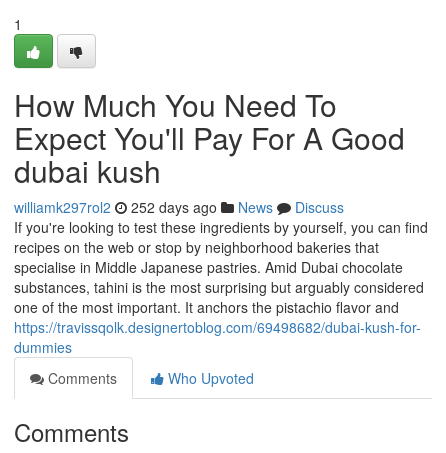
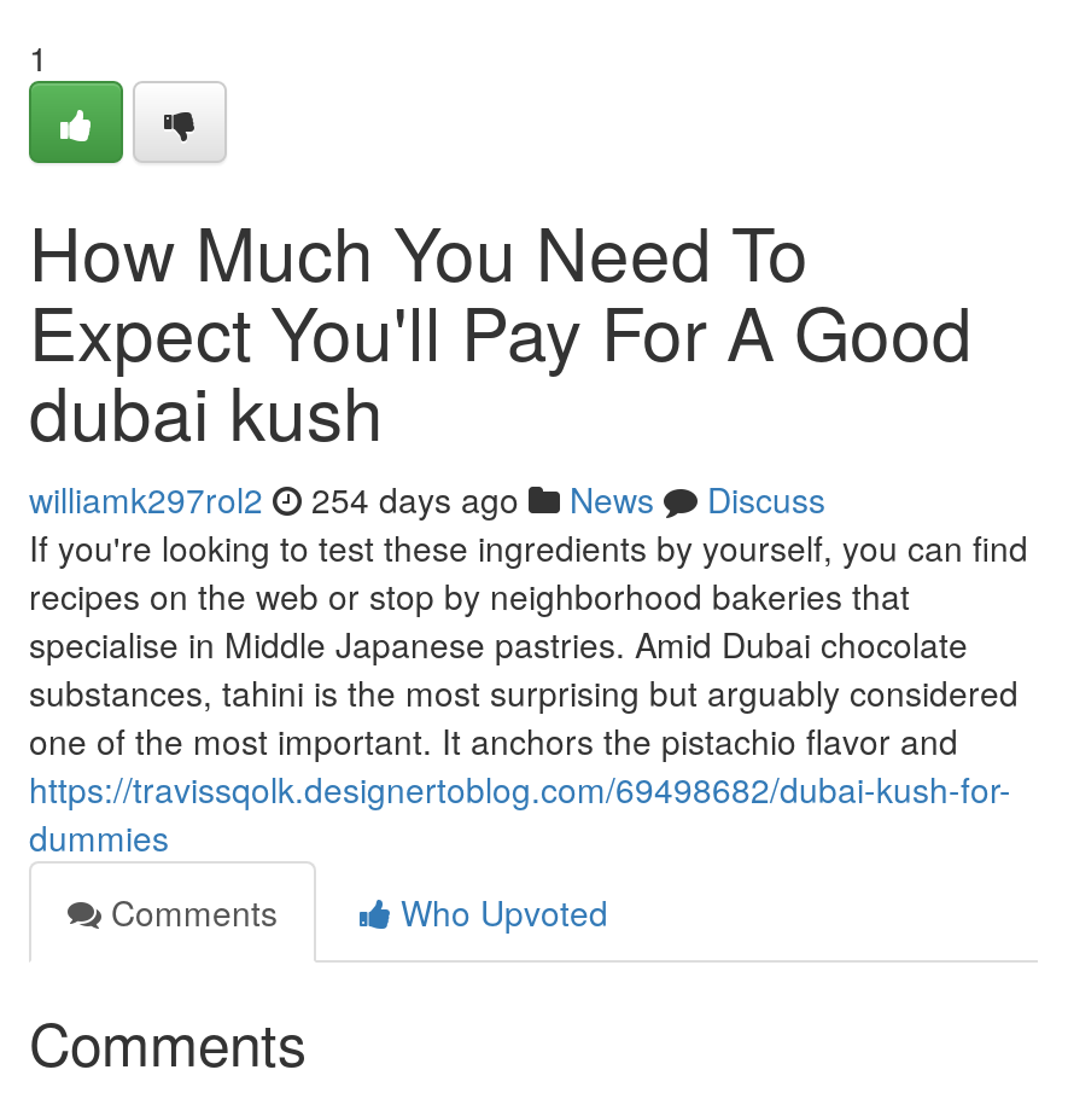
- williamk297rol2 252 days ago News Discuss
+ williamk297rol2 254 days ago News Discuss
